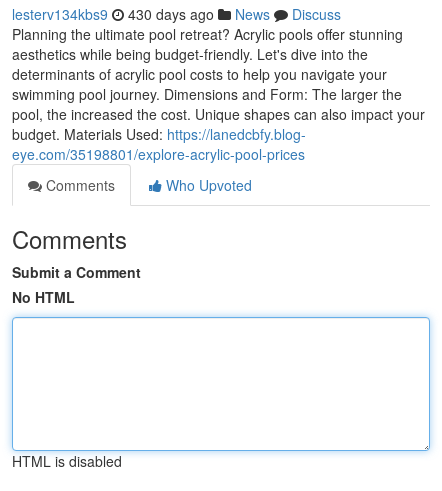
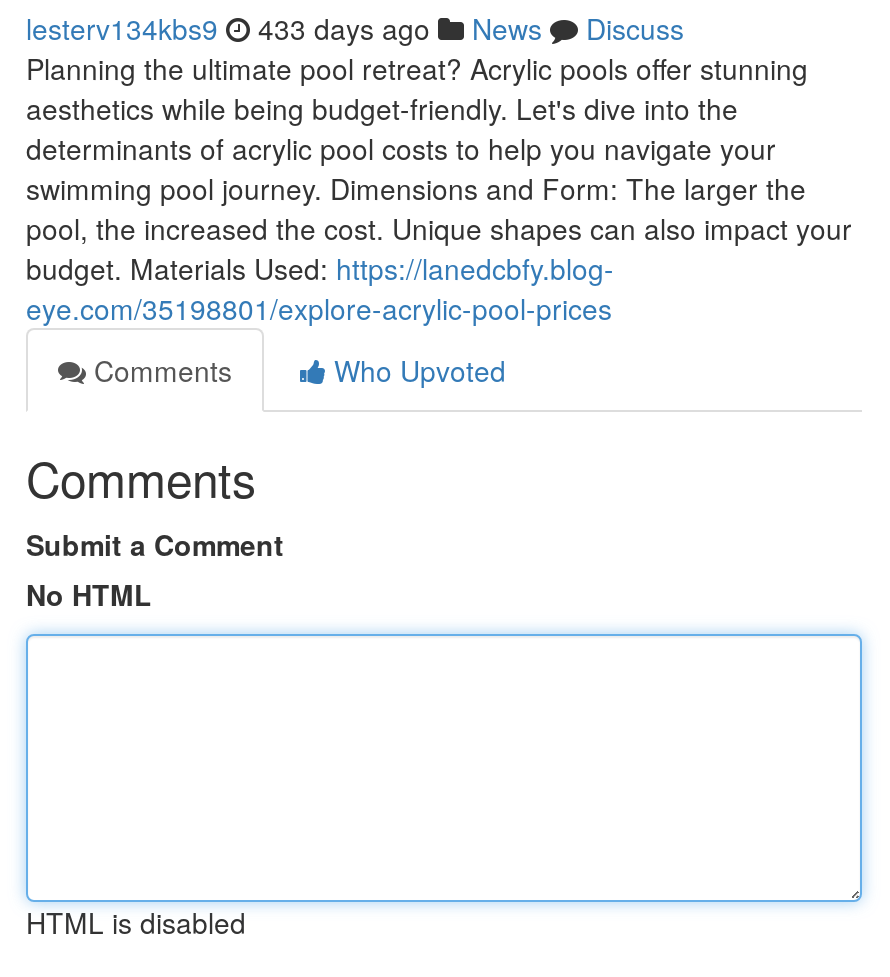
- lesterv134kbs9 430 days ago News Discuss
+ lesterv134kbs9 433 days ago News Discuss
